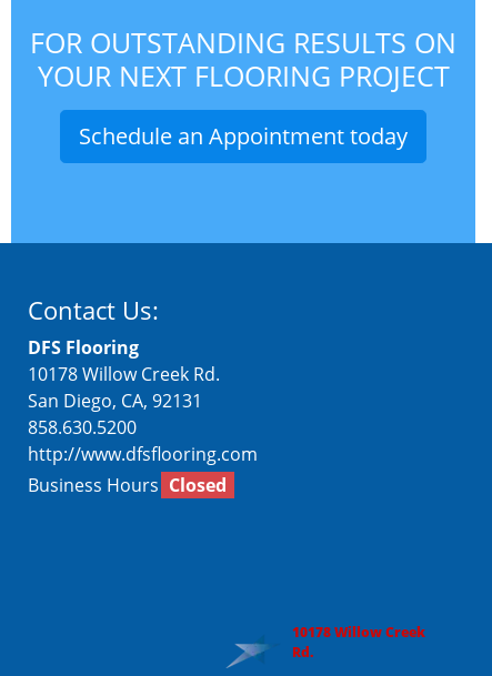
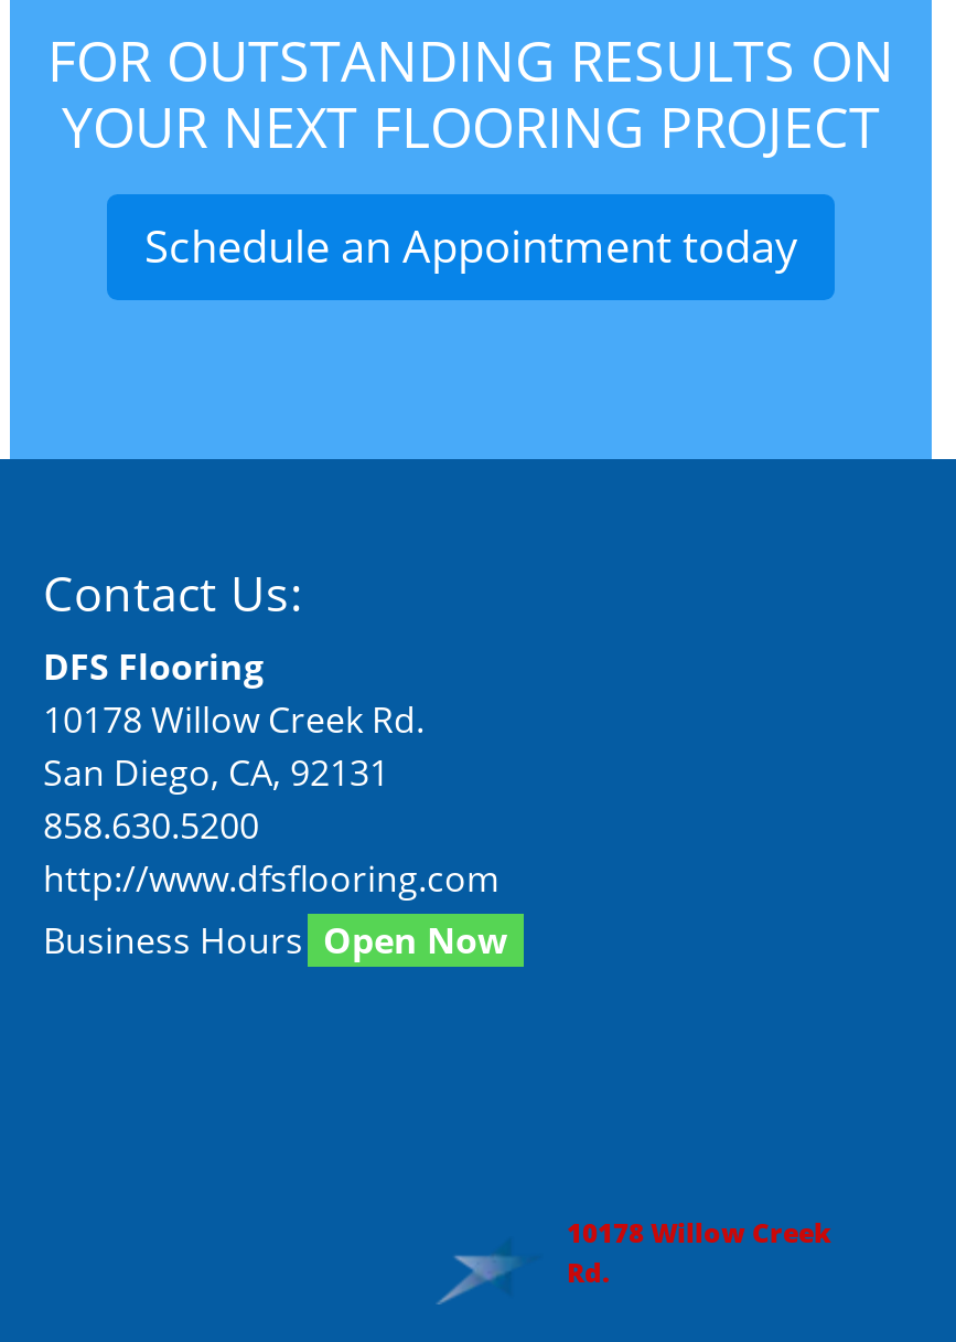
- Business Hours Closed
+ Business Hours Open Now
